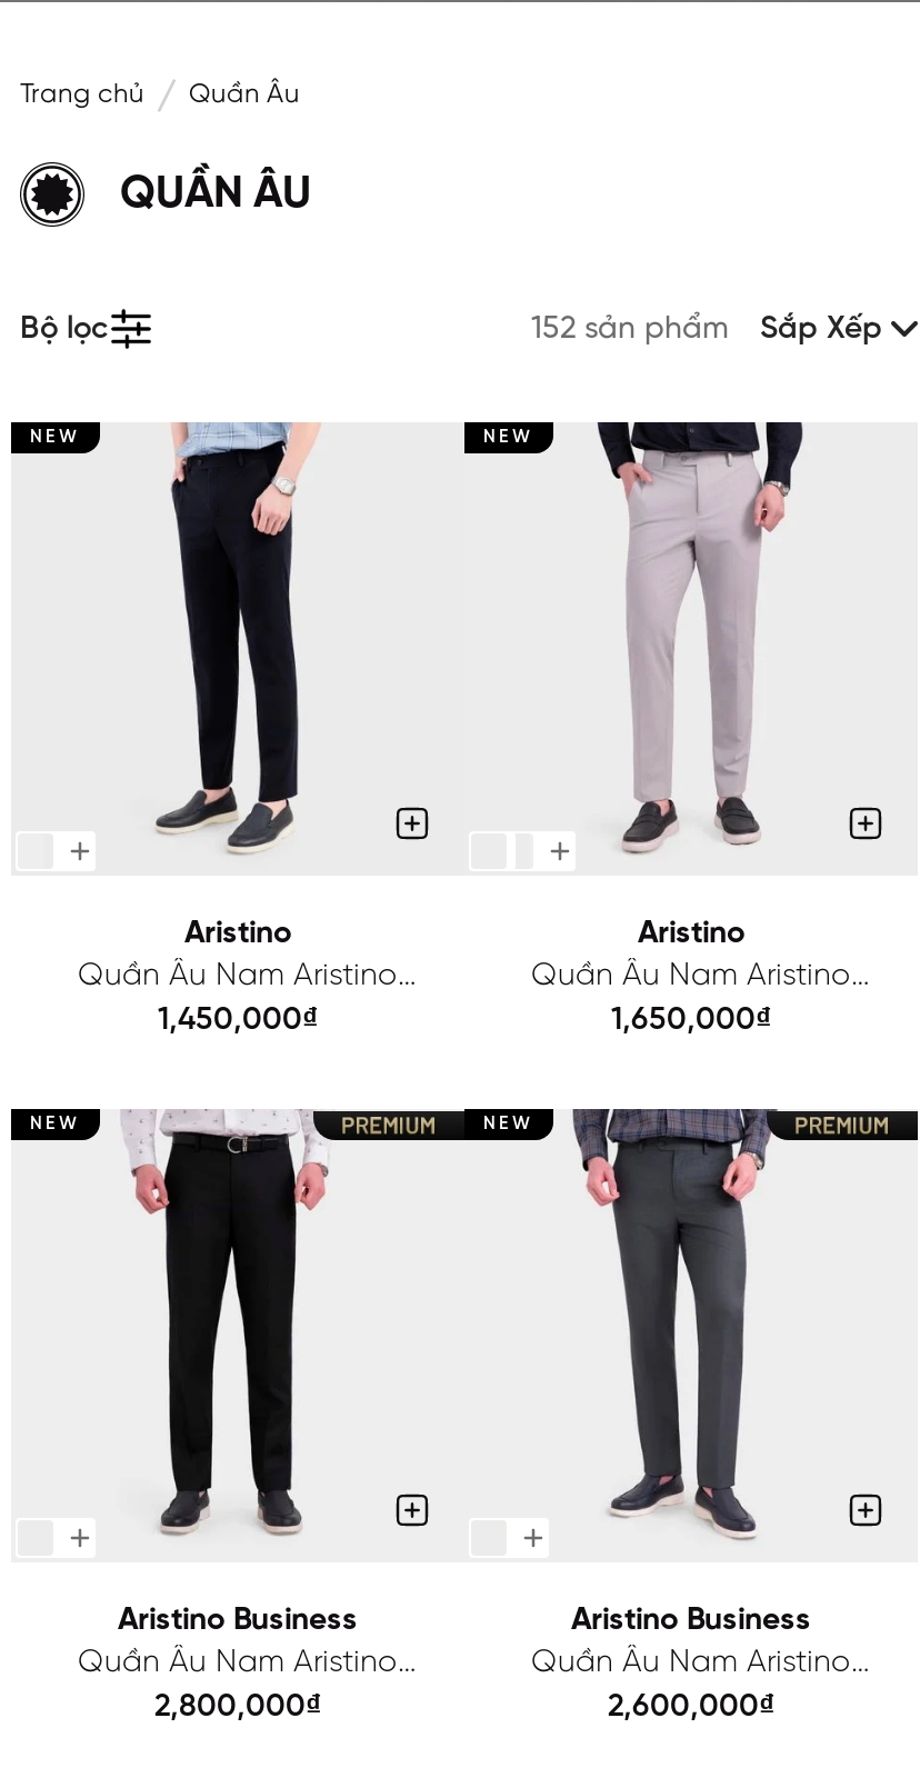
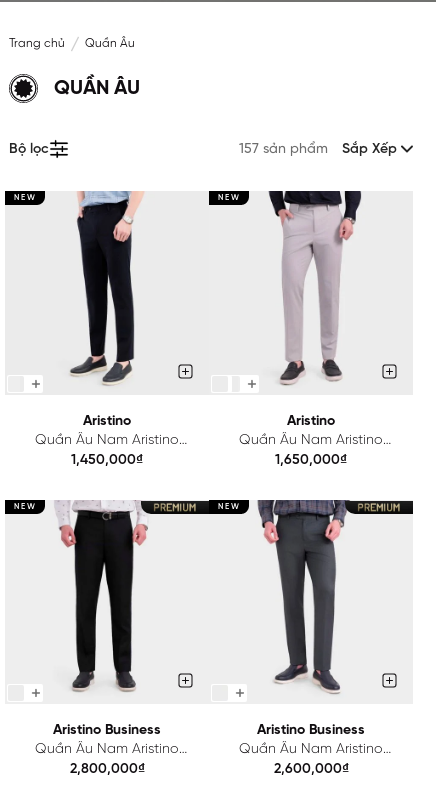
- 152 sản phẩm Sắp Xếp
+ 157 sản phẩm Sắp Xếp
